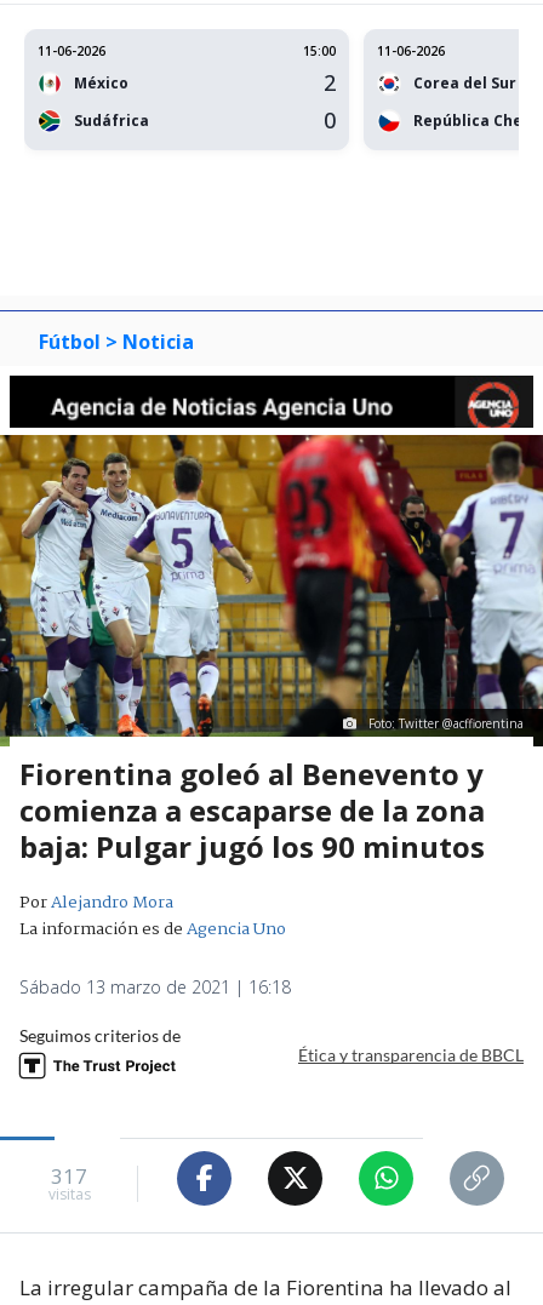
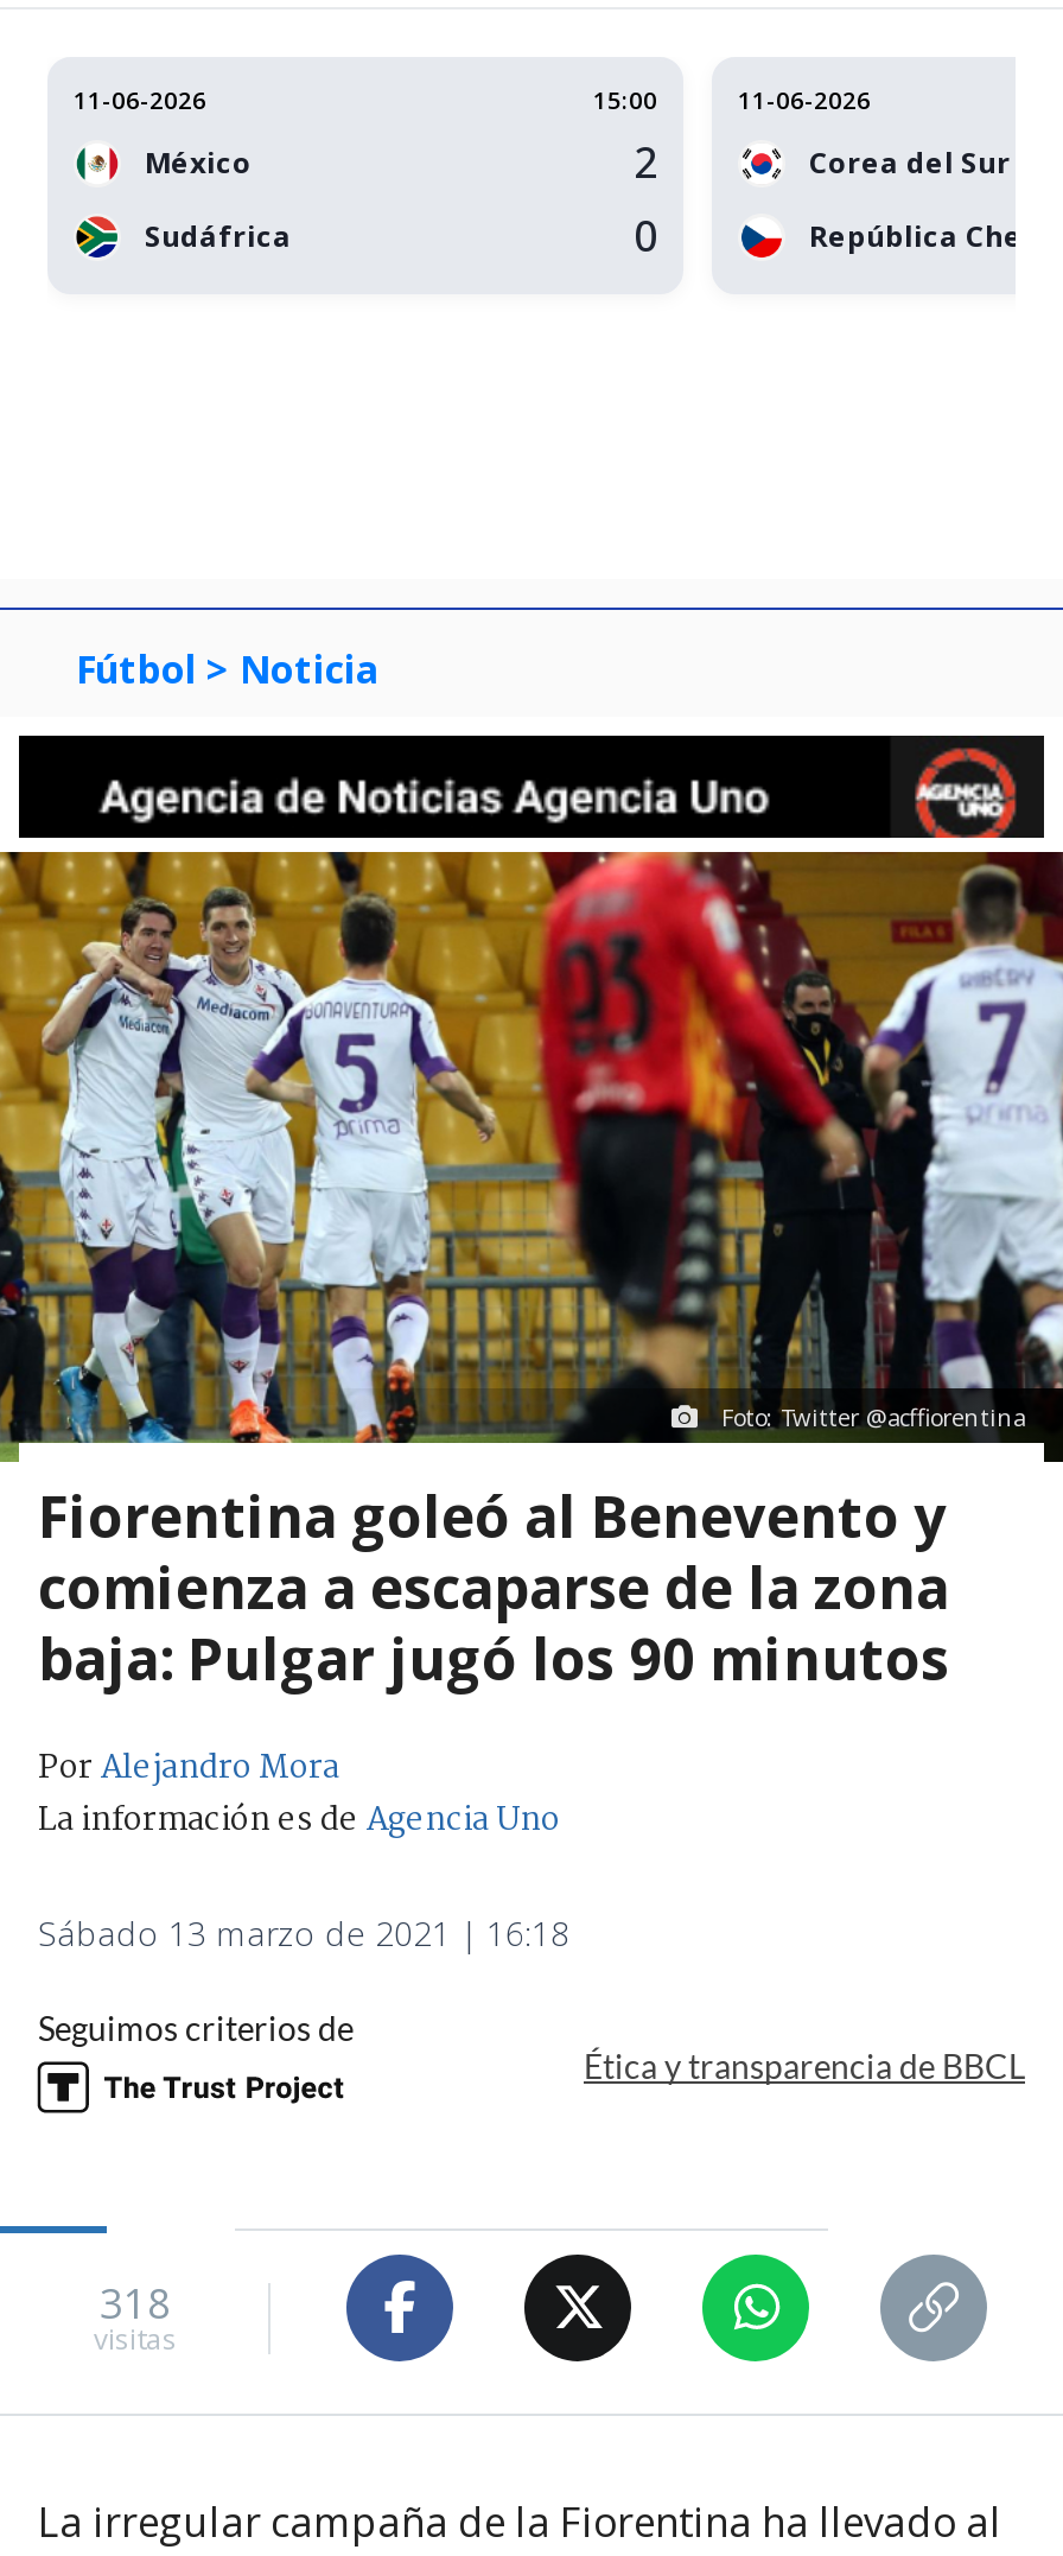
- 317
+ 318
